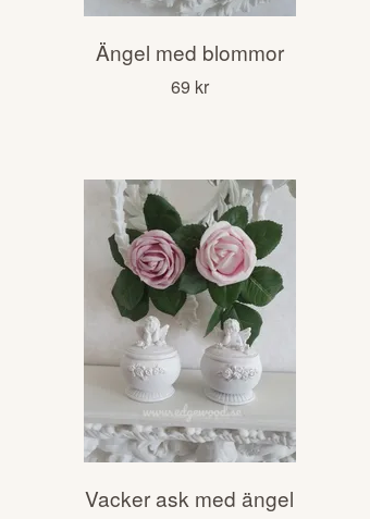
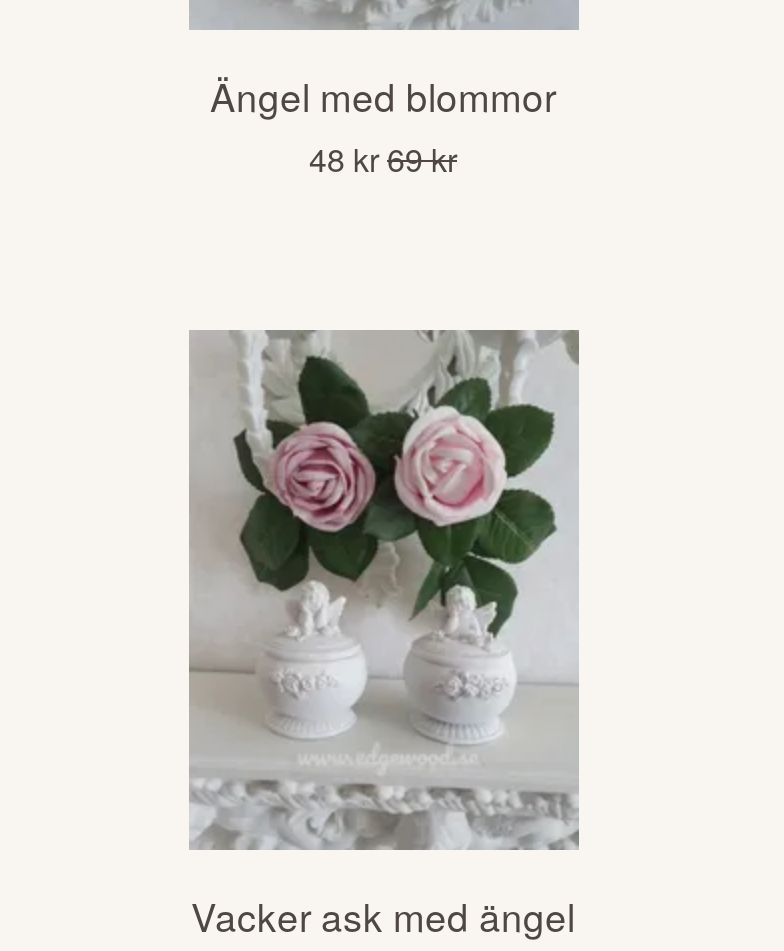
- 69 kr
+ 48 kr 69 kr
